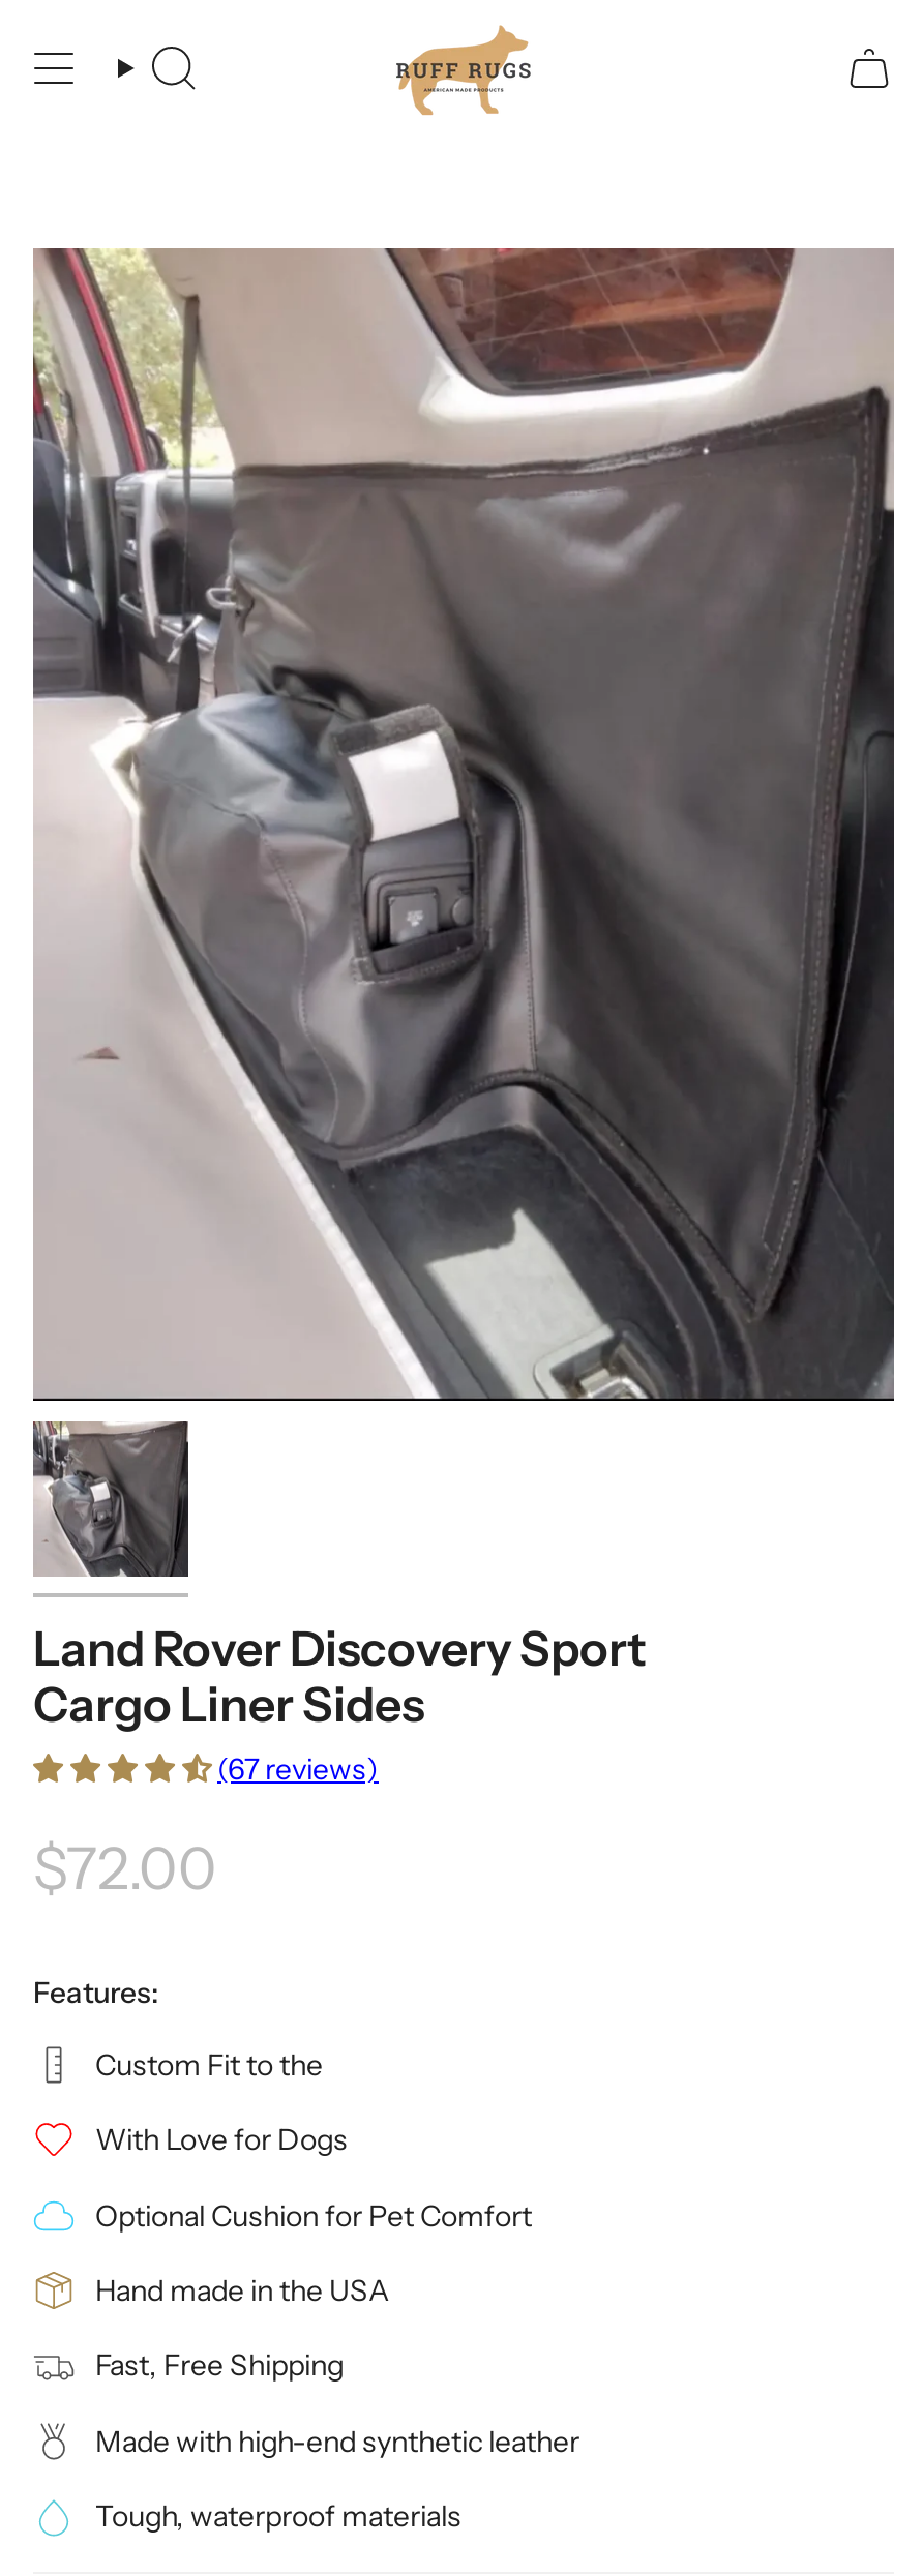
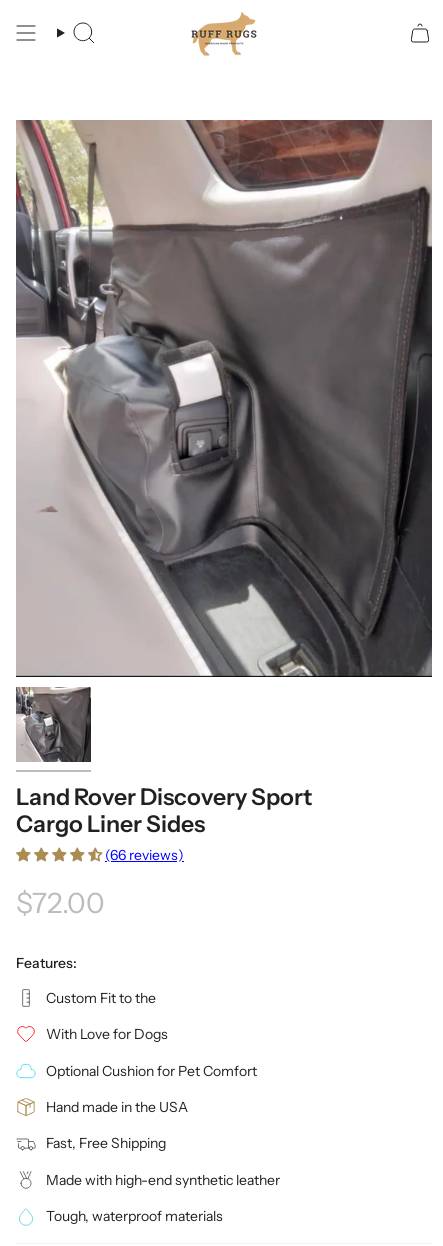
- (67 reviews)
+ (66 reviews)
